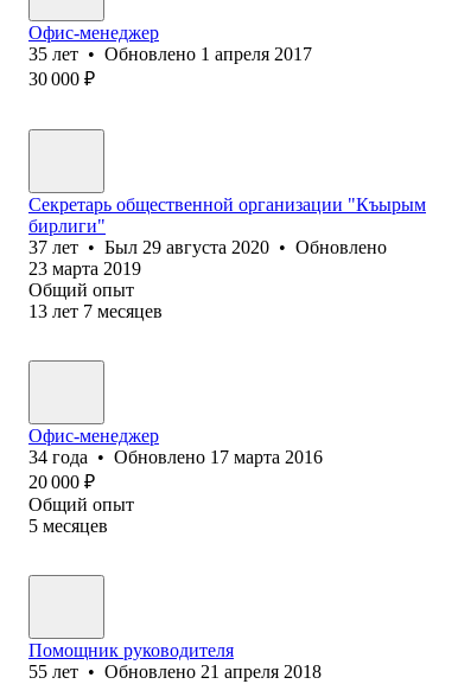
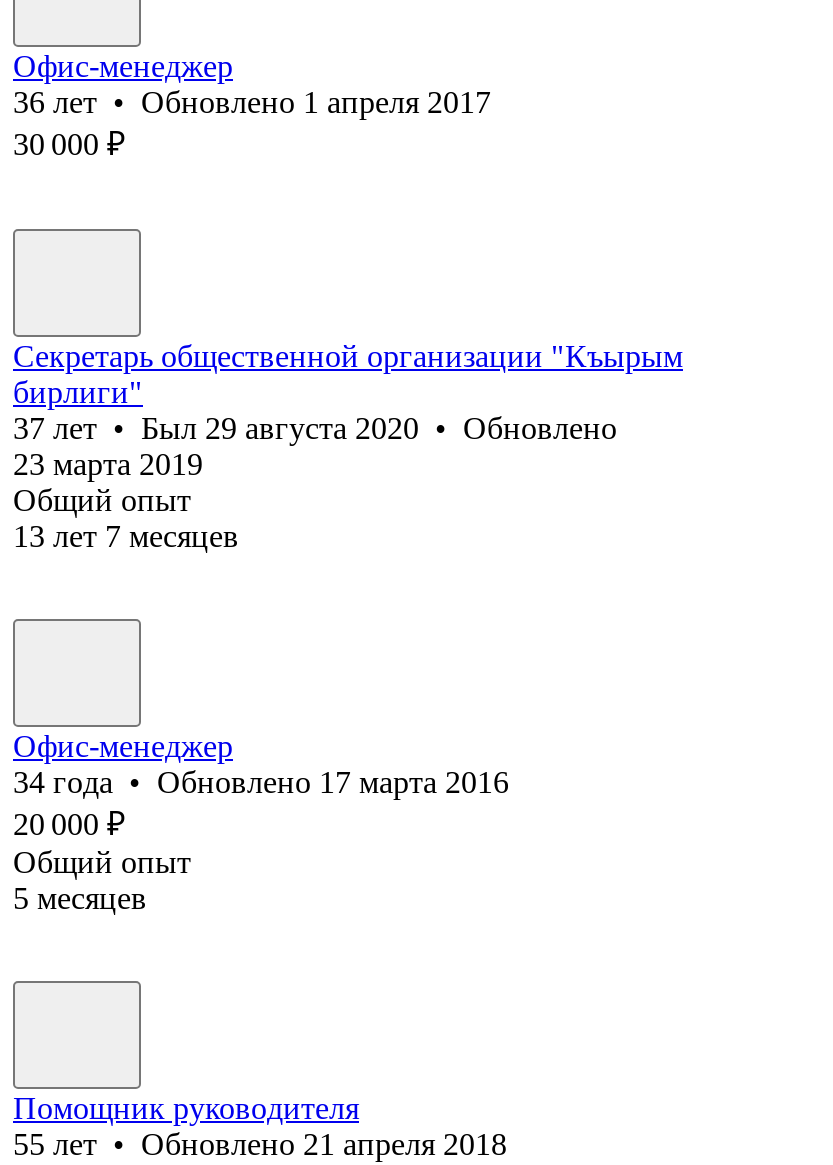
- 35 лет • Обновлено 1 апреля 2017
+ 36 лет • Обновлено 1 апреля 2017
